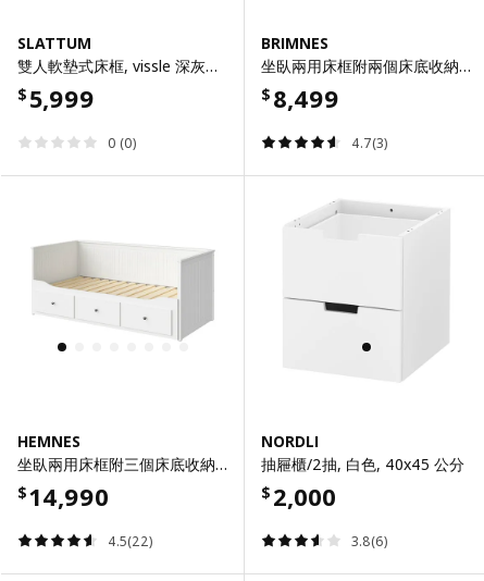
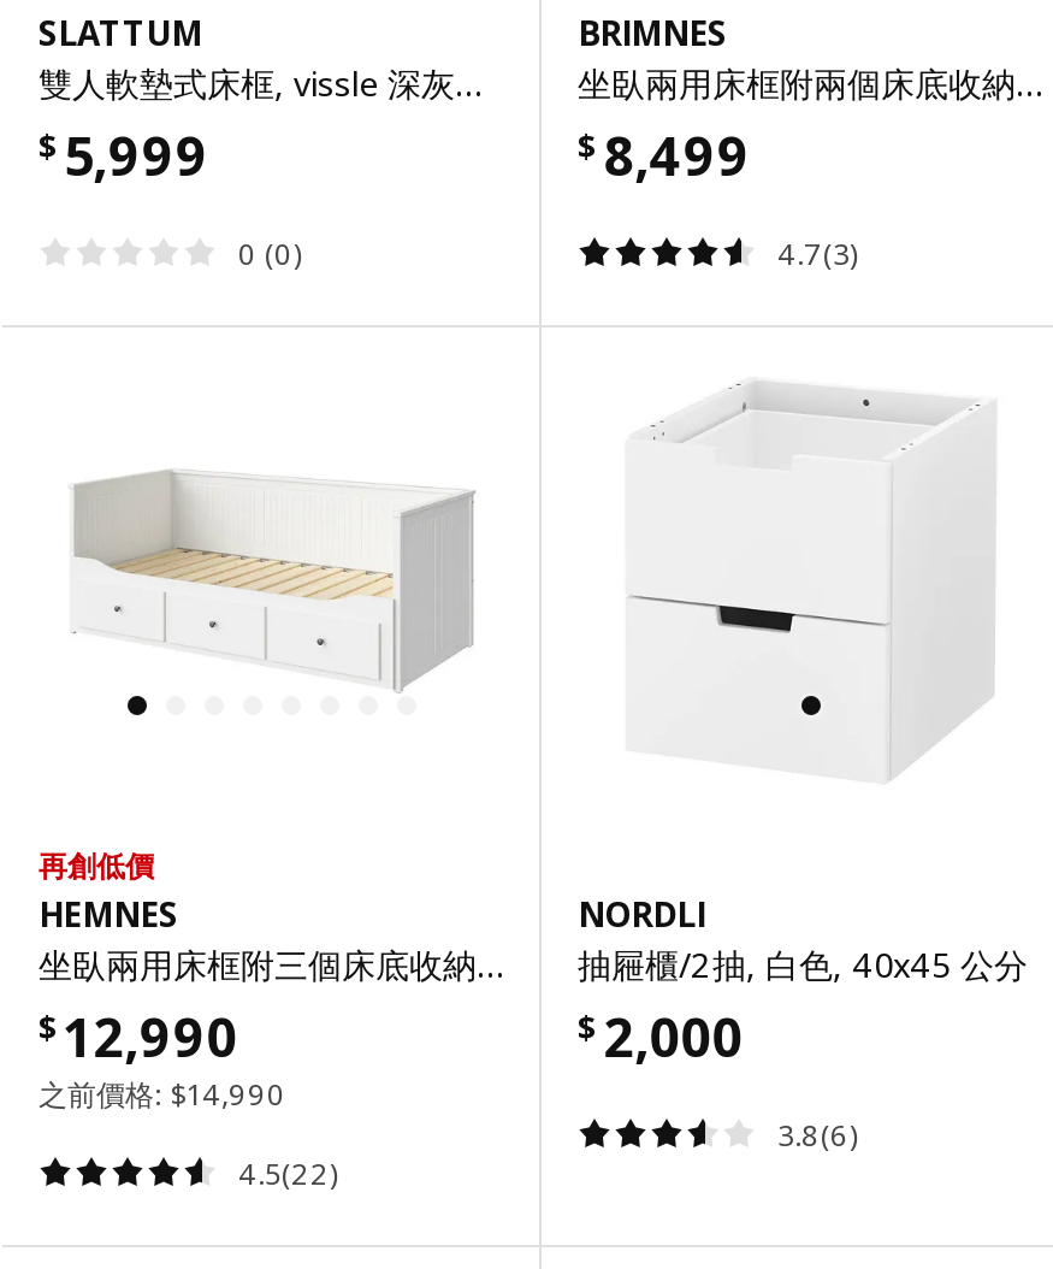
+ 再創低價

- $ 14,990
+ $ 12,990
+ 之前價格: $14,990
